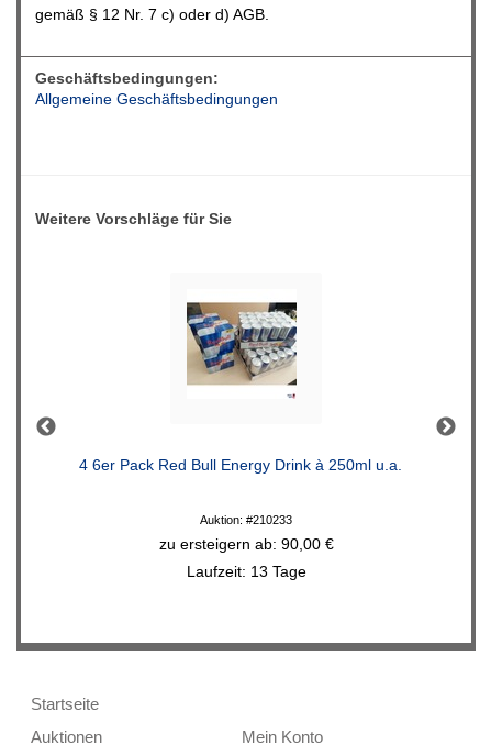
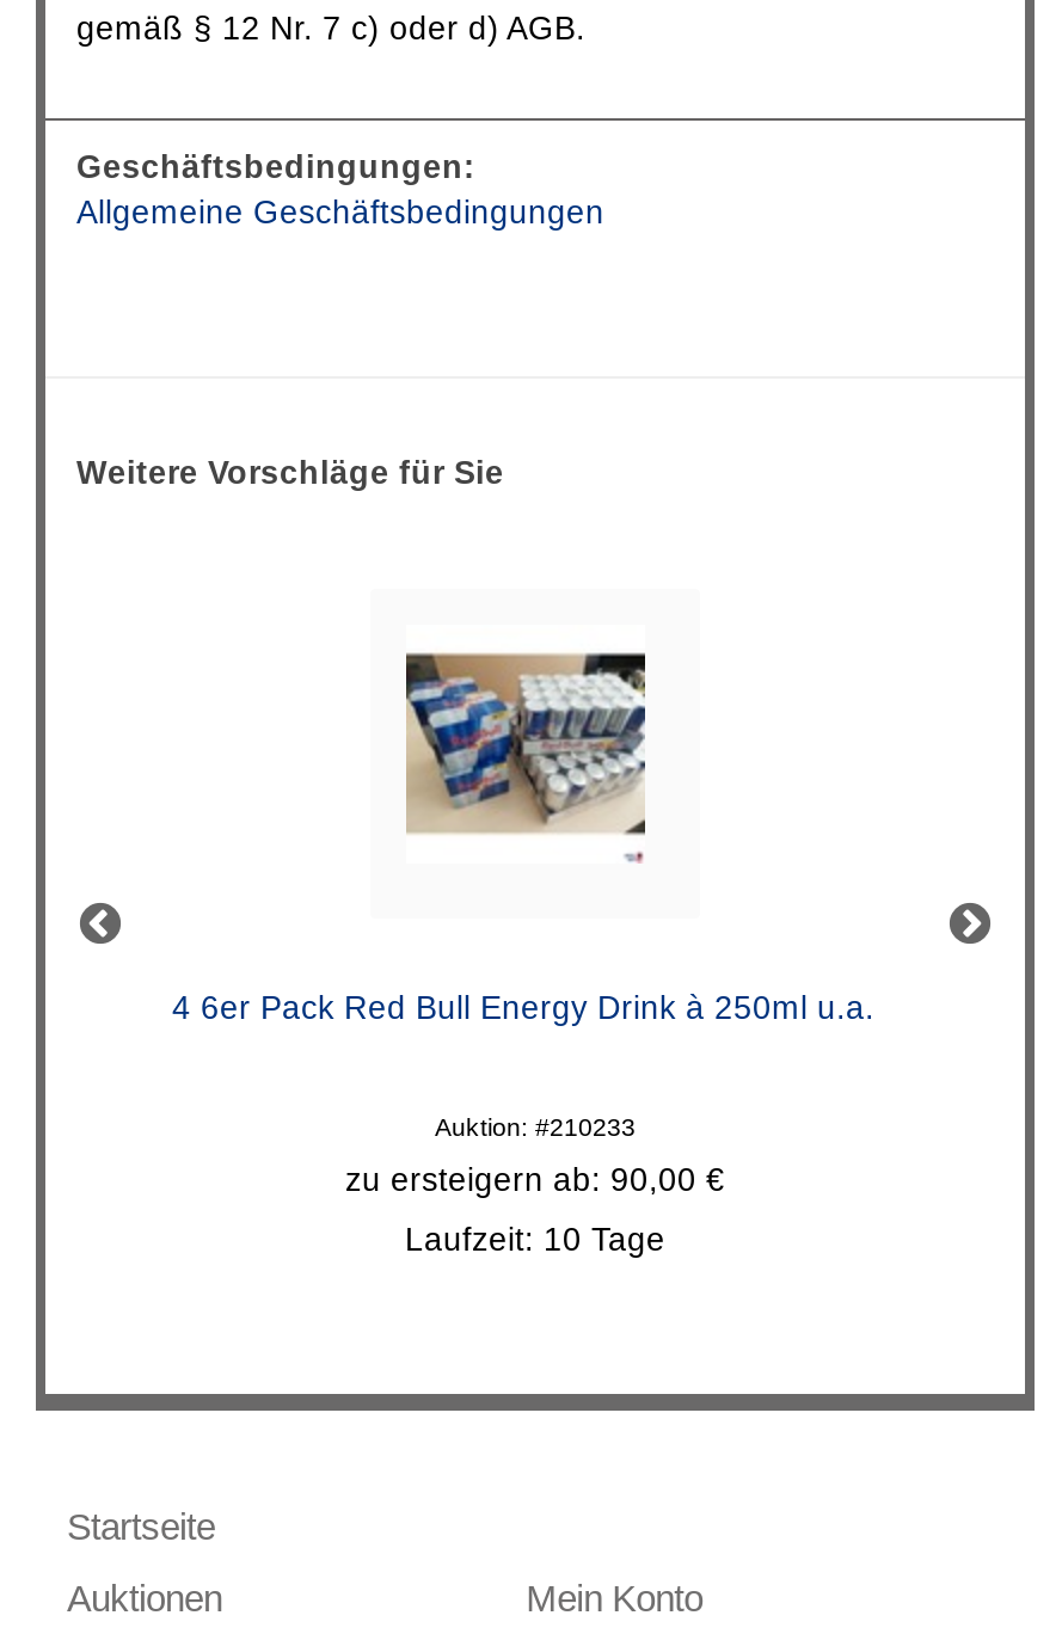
- Laufzeit: 13 Tage
+ Laufzeit: 10 Tage
